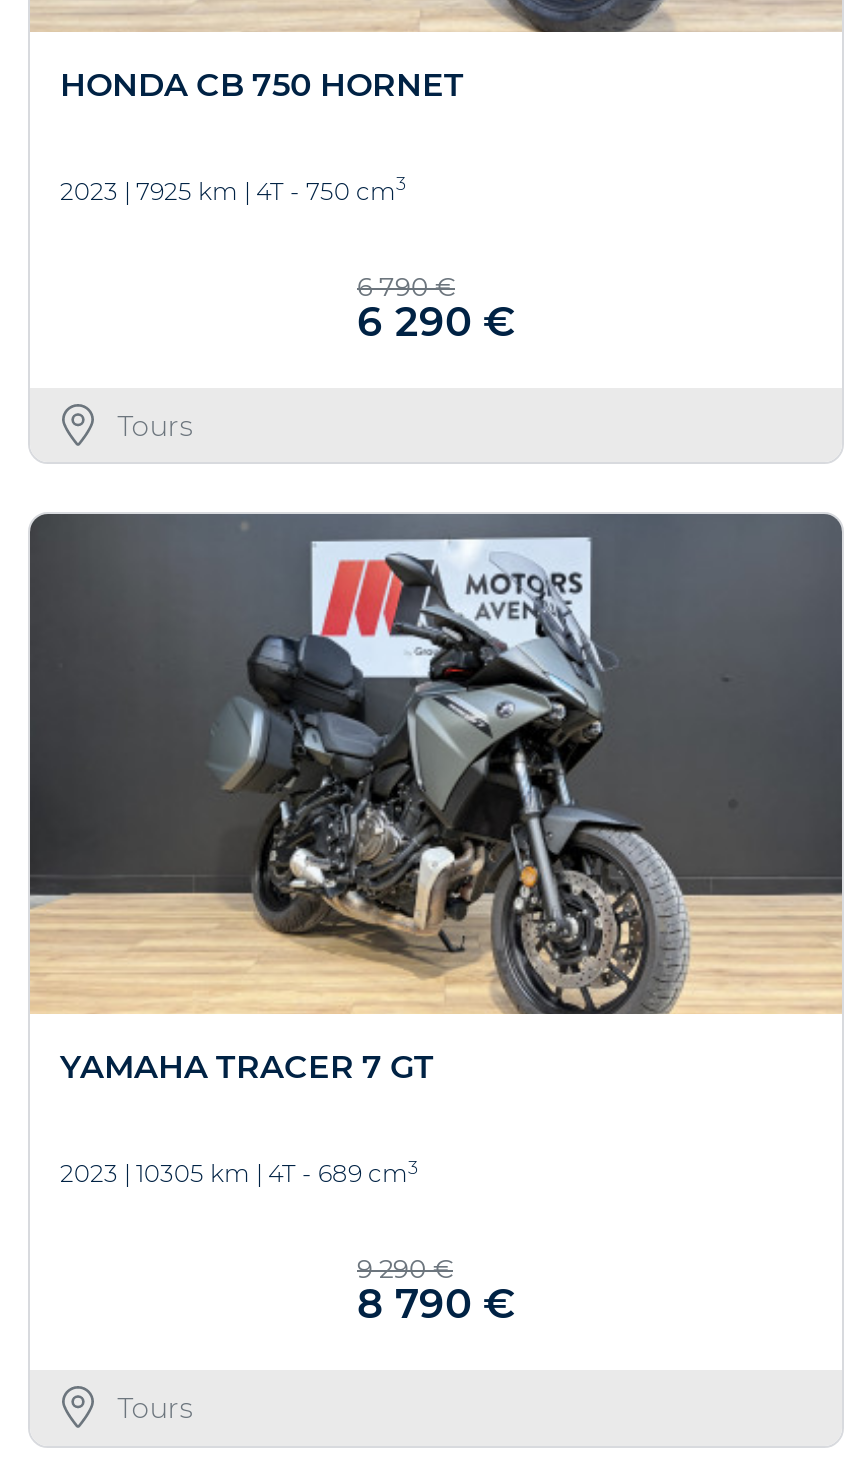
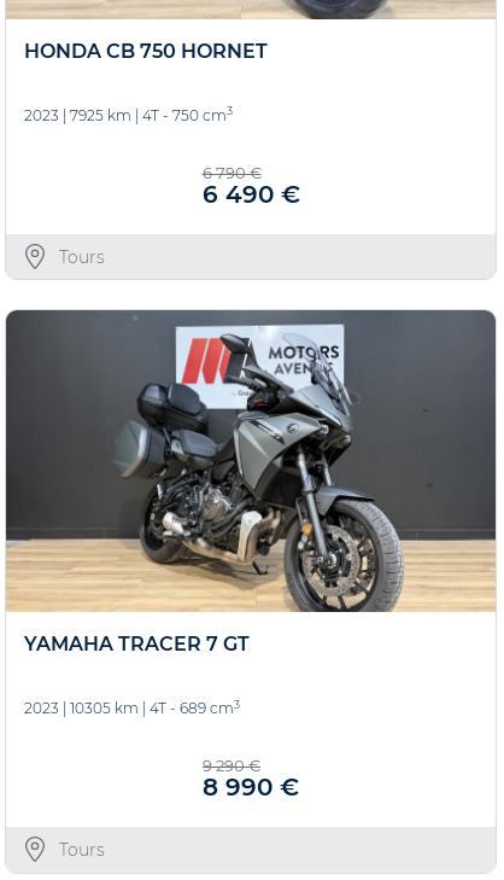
- 6 290 €
+ 6 490 €

- 8 790 €
+ 8 990 €
